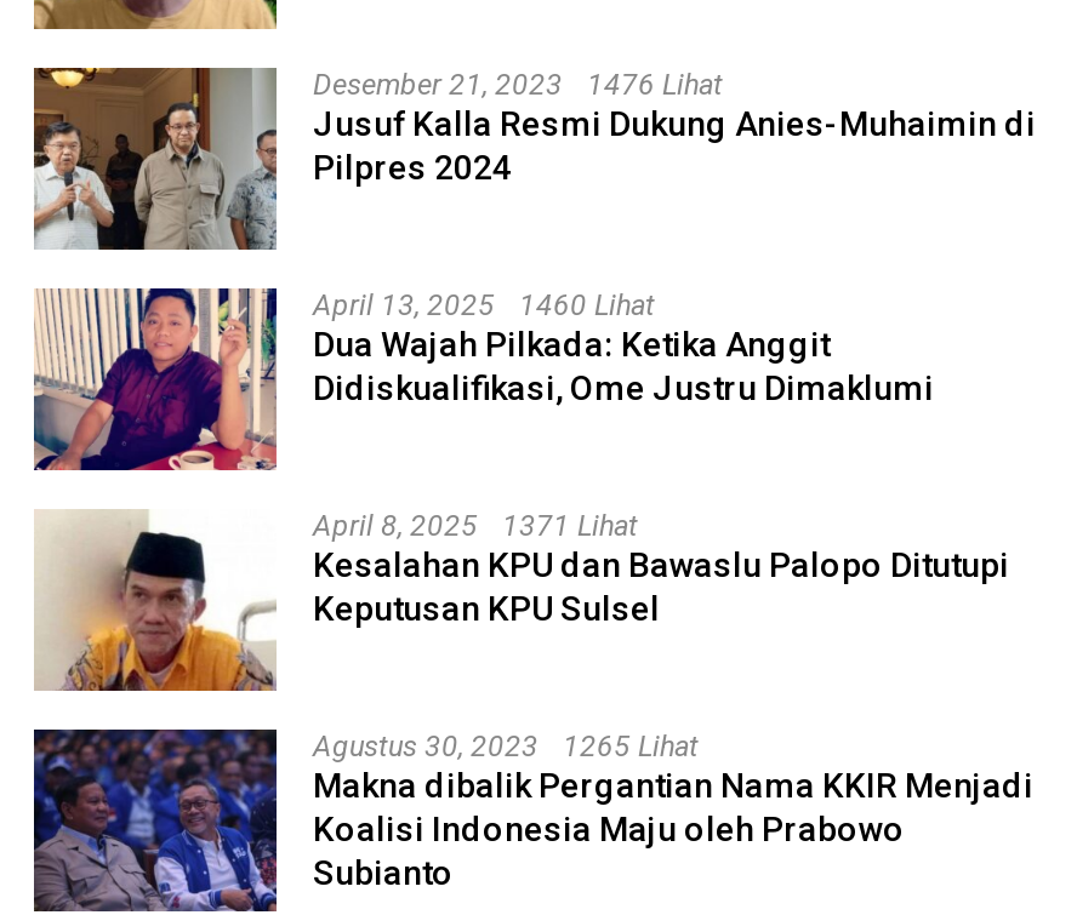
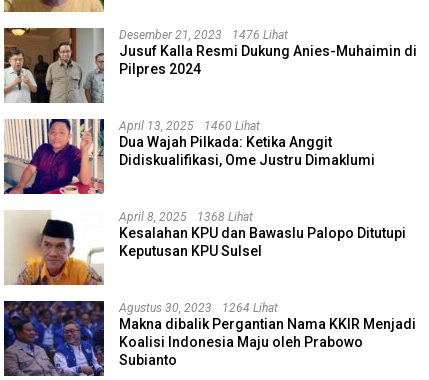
- April 8, 2025 1371 Lihat
+ April 8, 2025 1368 Lihat

- Agustus 30, 2023 1265 Lihat
+ Agustus 30, 2023 1264 Lihat
